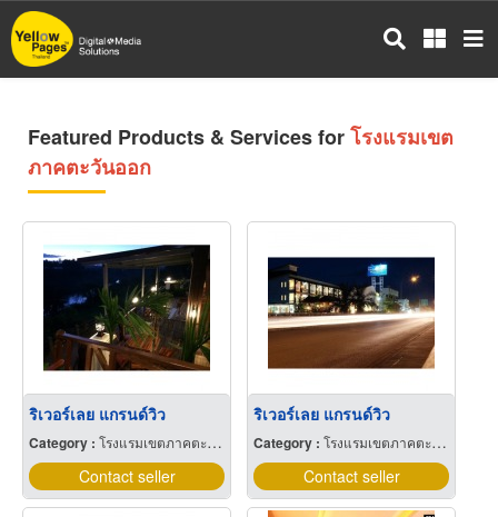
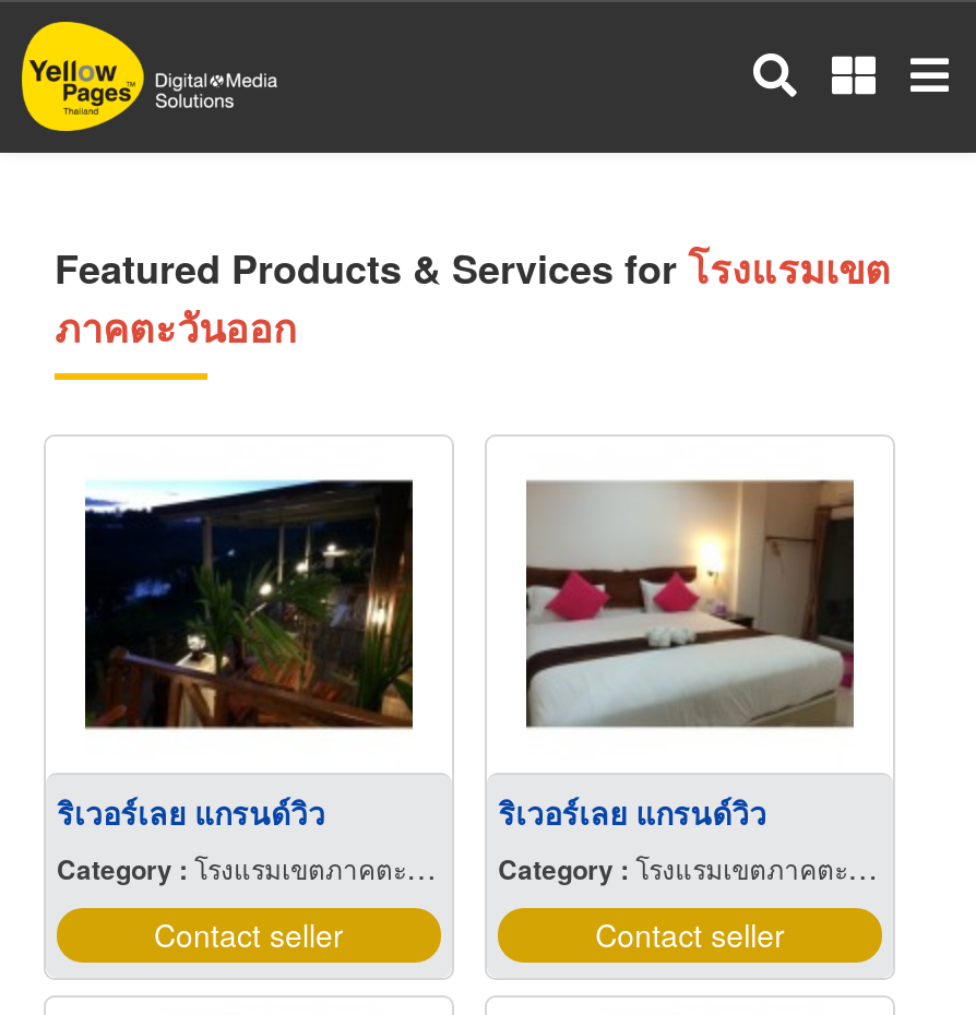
- [image]
+ [image]
